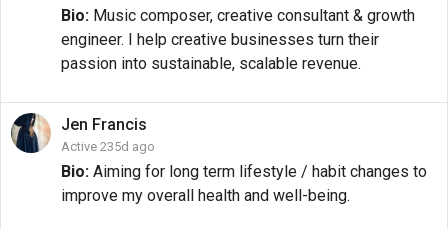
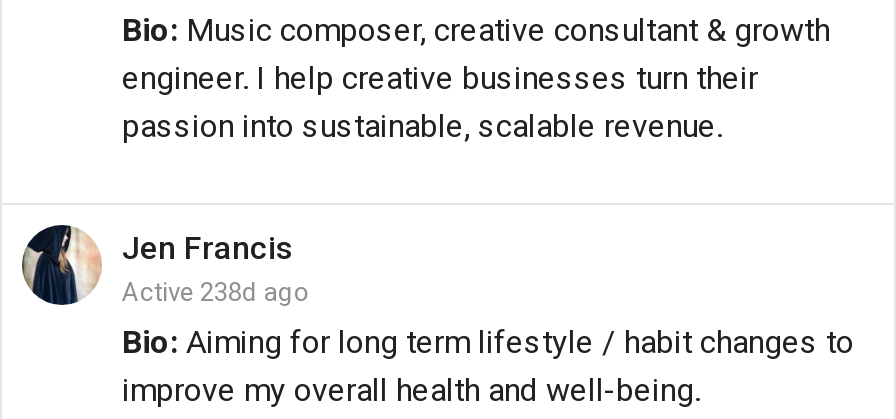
- Active 235d ago
+ Active 238d ago
